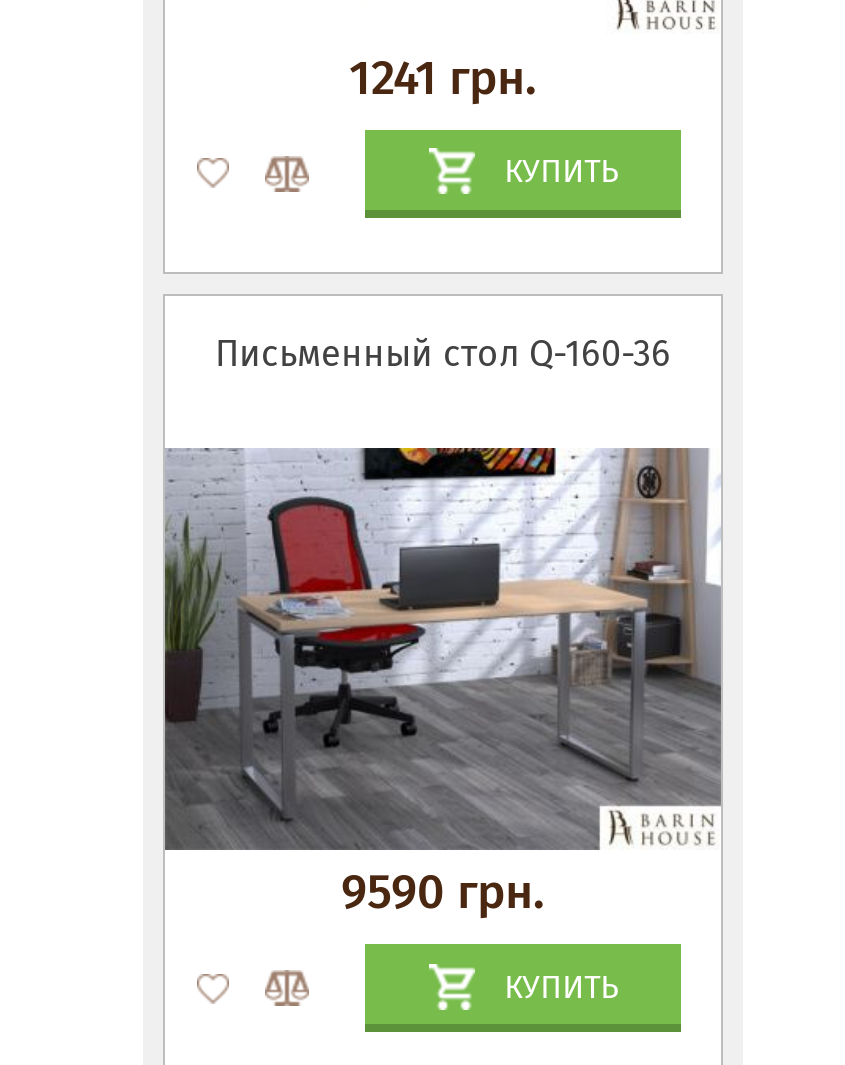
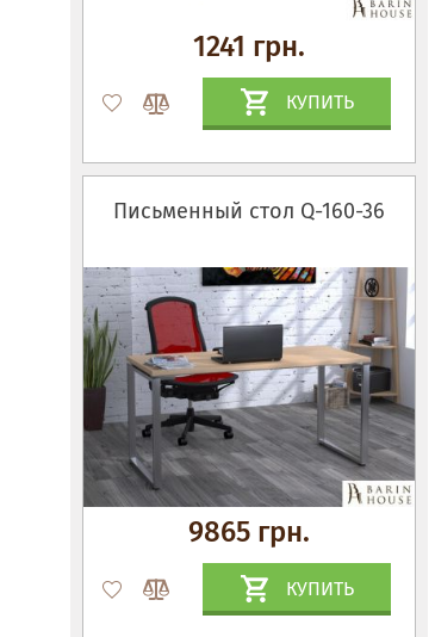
- 9590 грн.
+ 9865 грн.
